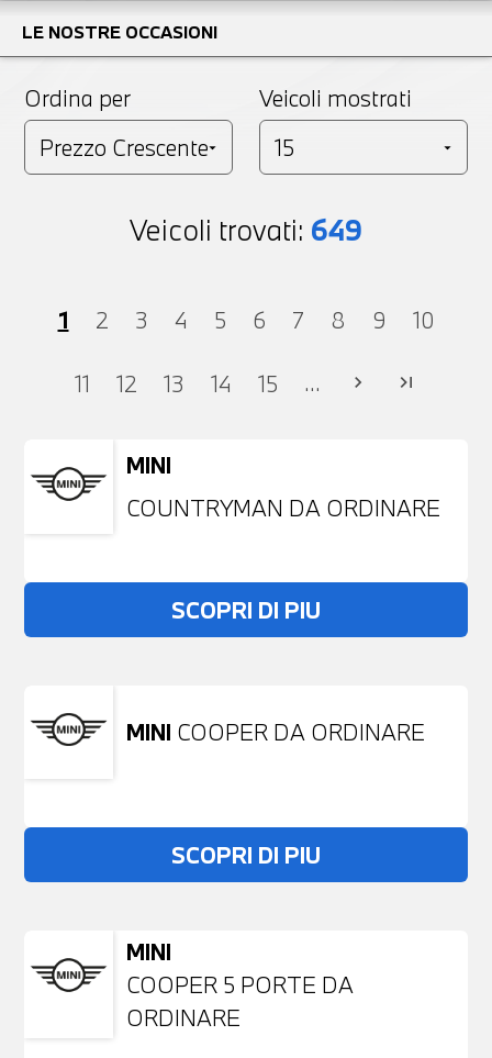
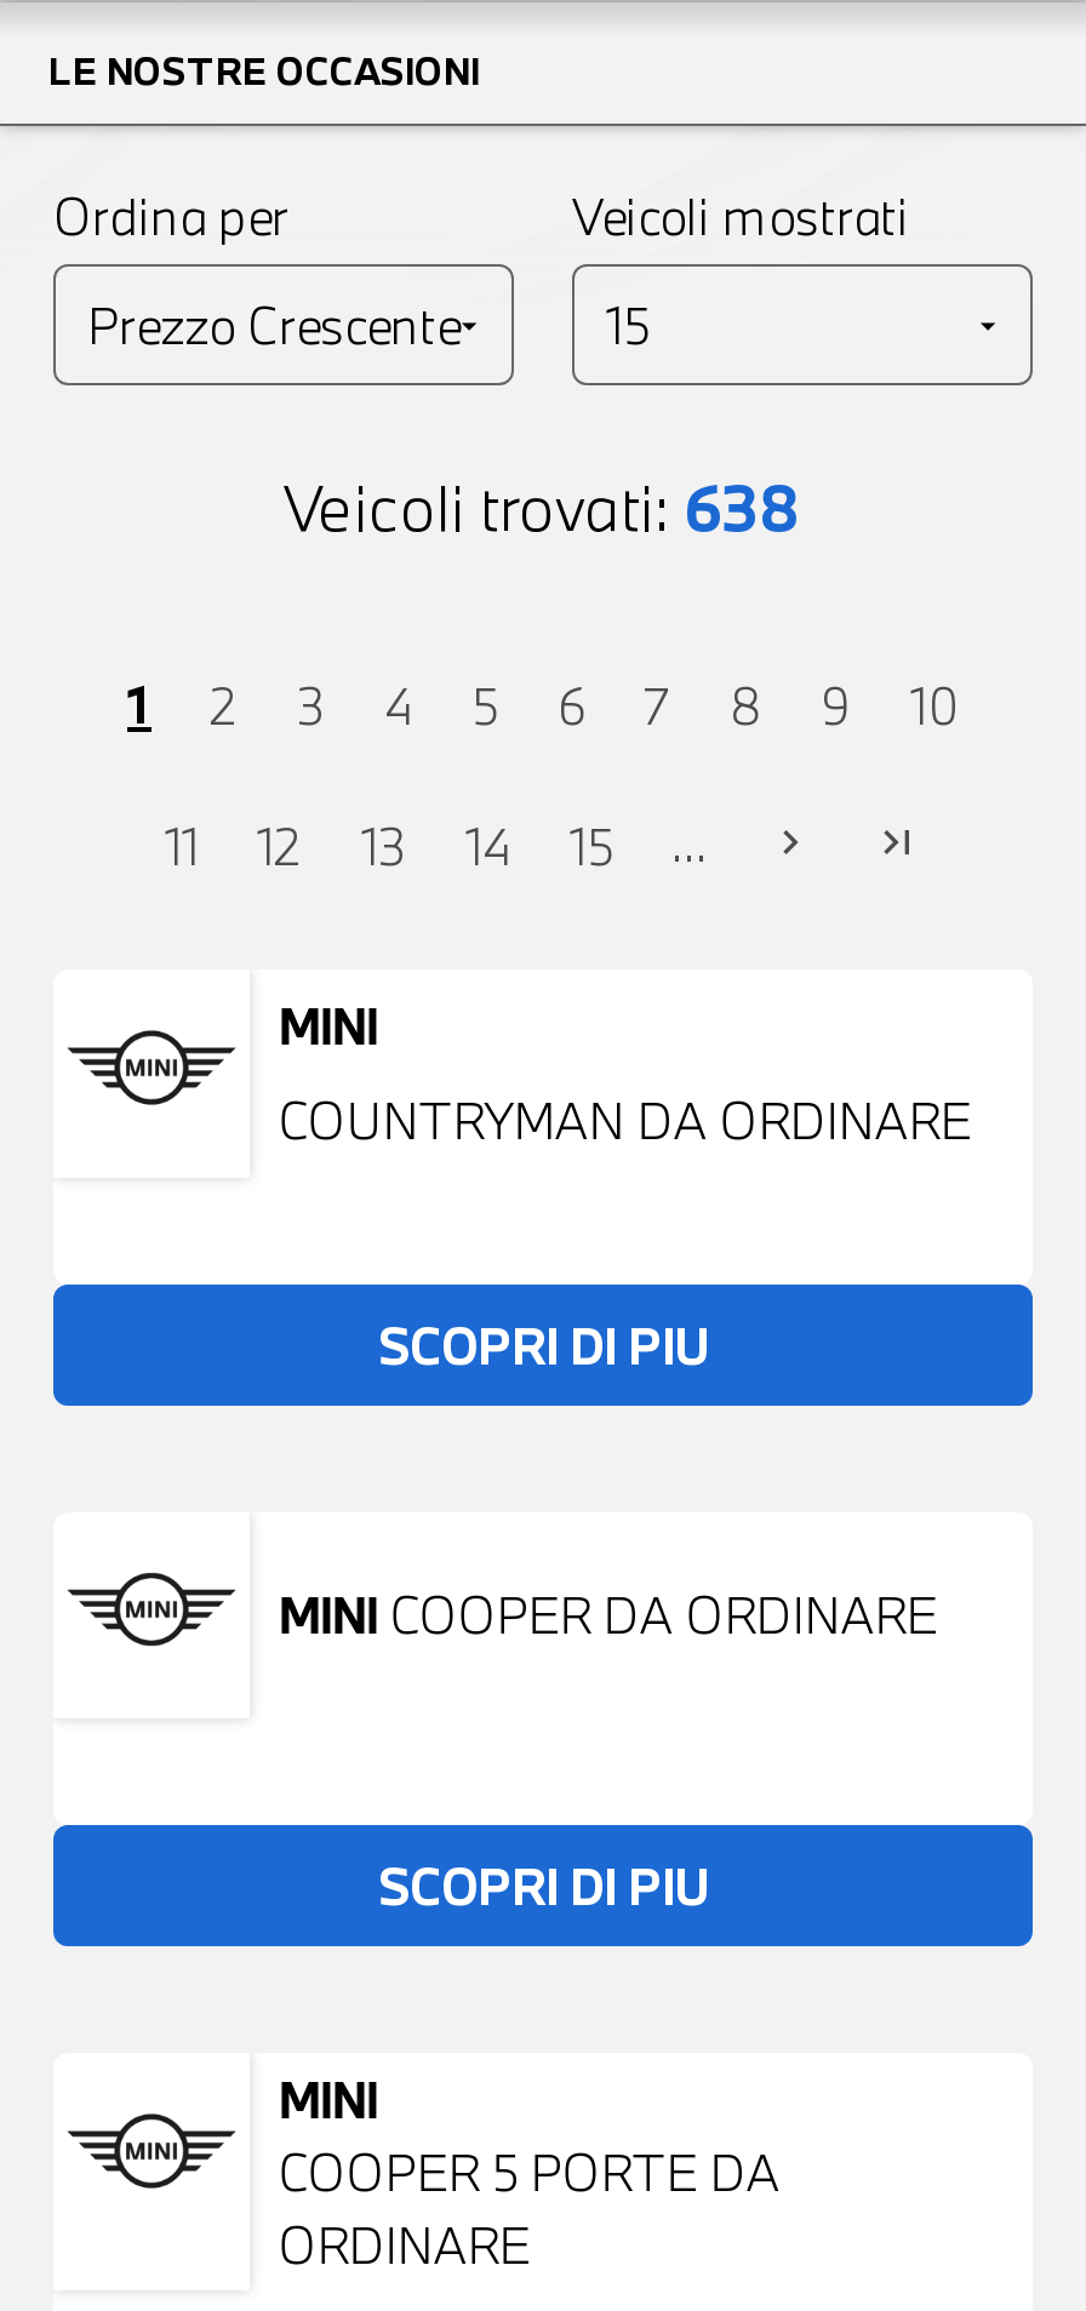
- Veicoli trovati: 649
+ Veicoli trovati: 638
